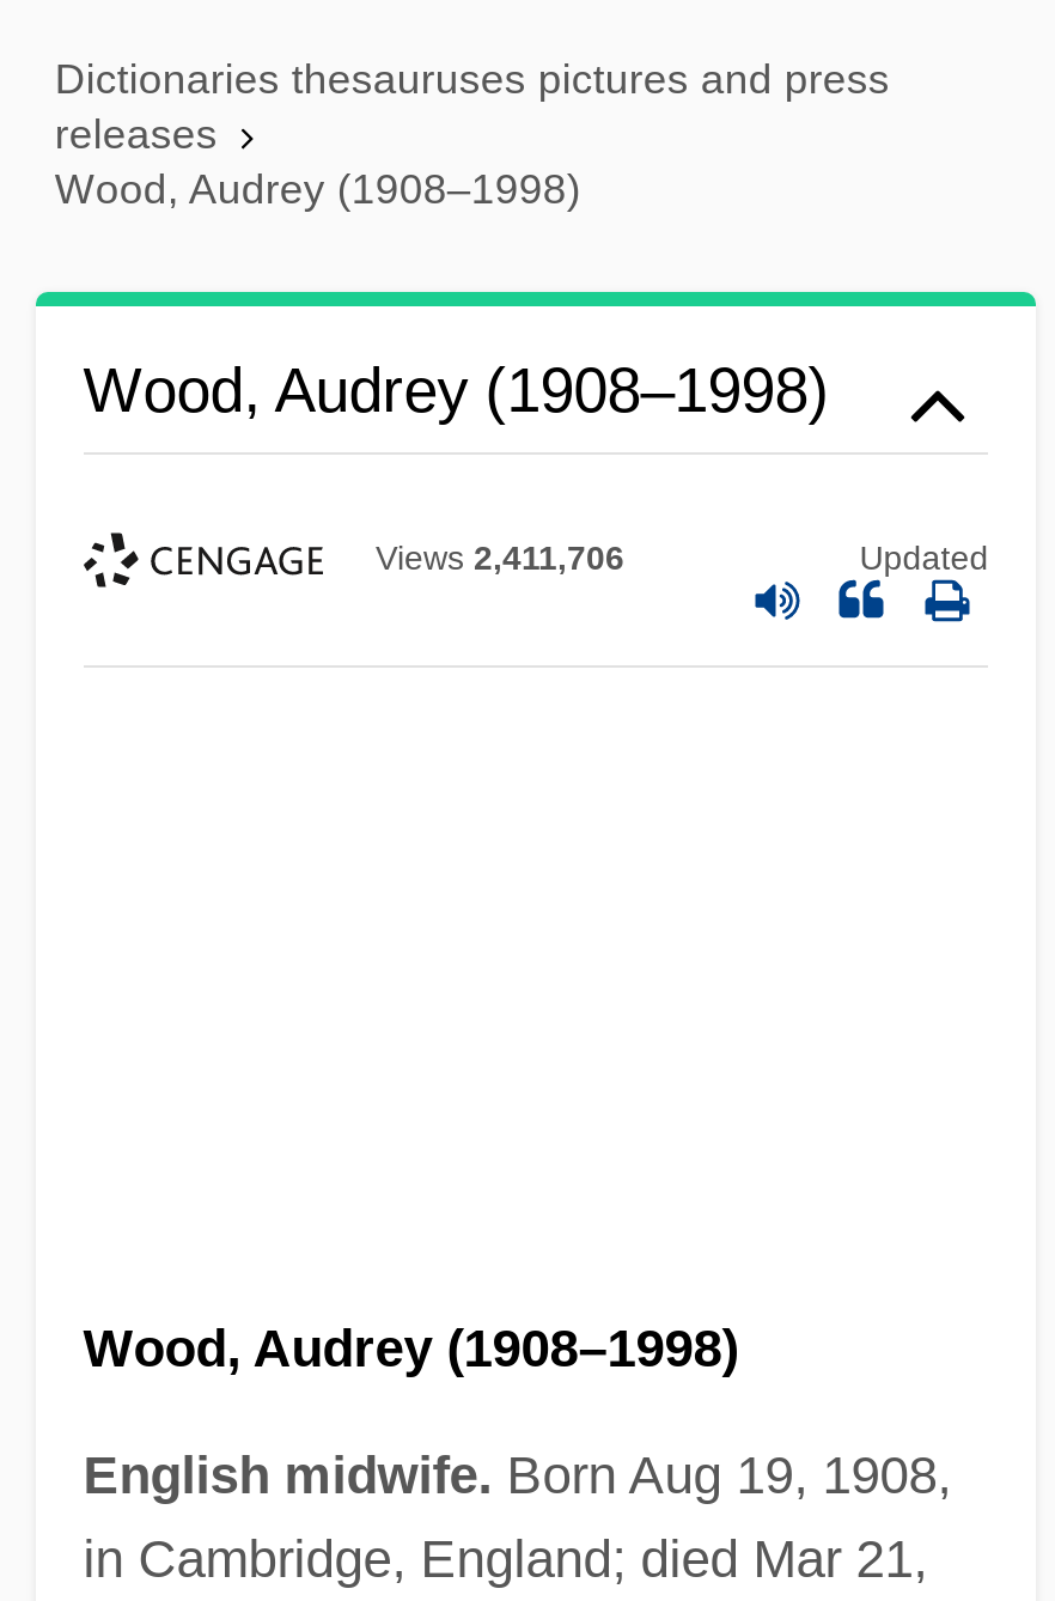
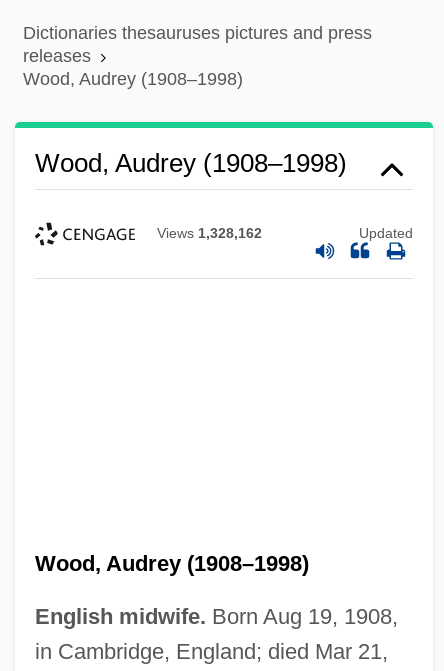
- Views 2,411,706
+ Views 1,328,162
